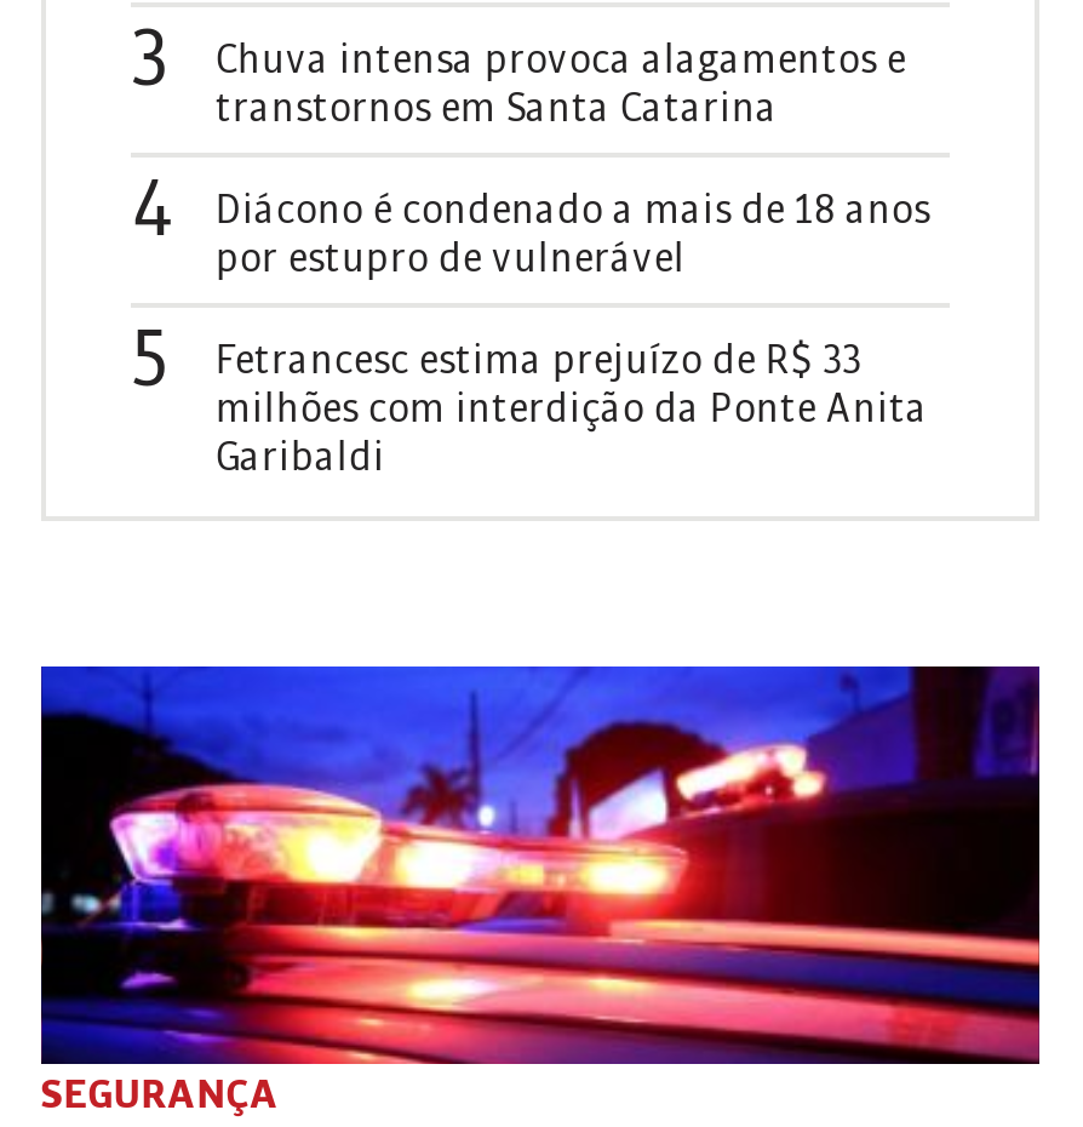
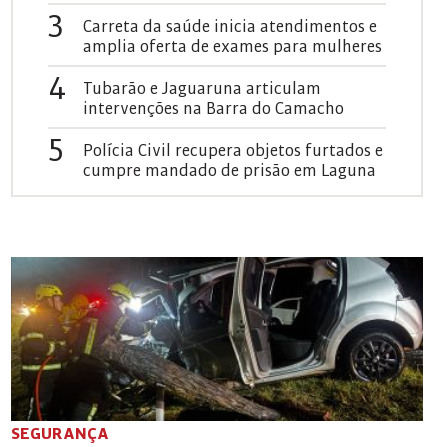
- Chuva intensa provoca alagamentos e
- transtornos em Santa Catarina
+ Carreta da saúde inicia atendimentos e
+ amplia oferta de exames para mulheres

- Diácono é condenado a mais de 18 anos
- por estupro de vulnerável
+ Tubarão e Jaguaruna articulam
+ intervenções na Barra do Camacho

- Fetrancesc estima prejuízo de R$ 33
- milhões com interdição da Ponte Anita
- Garibaldi
+ Polícia Civil recupera objetos furtados e
+ cumpre mandado de prisão em Laguna

- [image]
+ [image]
